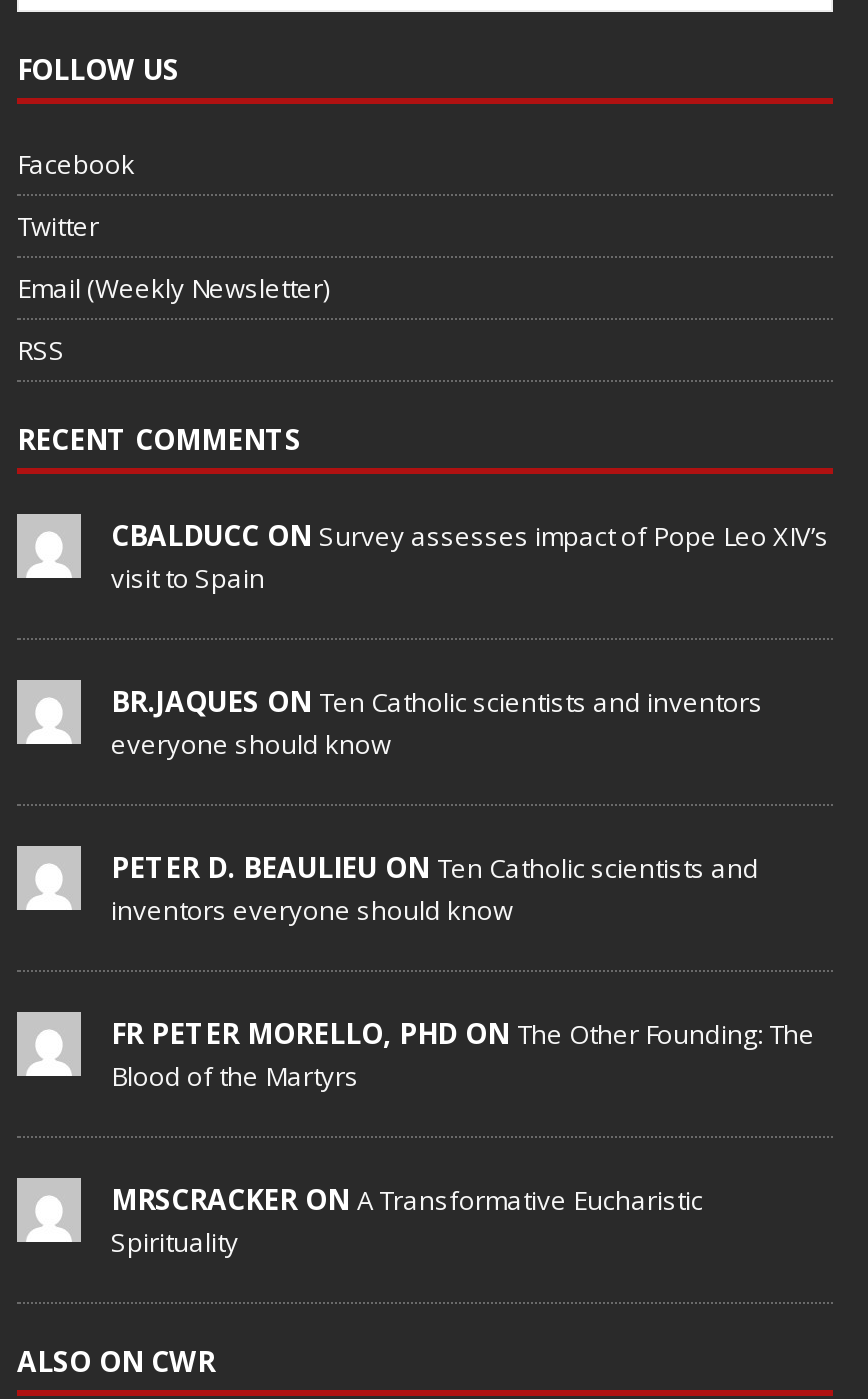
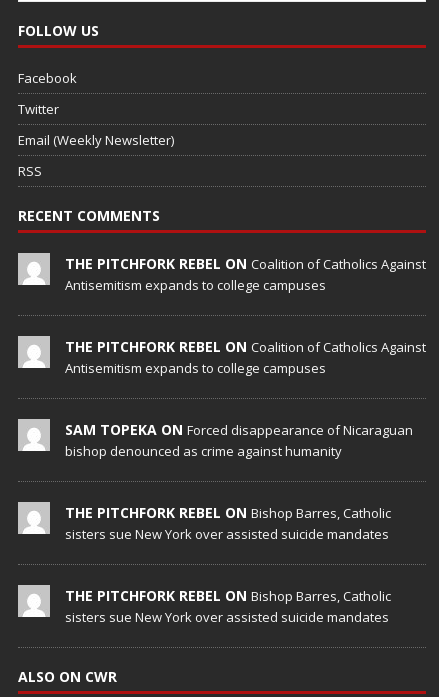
- CBALDUCC ON Survey assesses impact of Pope Leo XIV’s
- visit to Spain
+ THE PITCHFORK REBEL ON Coalition of Catholics Against
+ Antisemitism expands to college campuses

- BR.JAQUES ON Ten Catholic scientists and inventors
- everyone should know
+ THE PITCHFORK REBEL ON Coalition of Catholics Against
+ Antisemitism expands to college campuses

- PETER D. BEAULIEU ON Ten Catholic scientists and
- inventors everyone should know
+ SAM TOPEKA ON Forced disappearance of Nicaraguan
+ bishop denounced as crime against humanity

- FR PETER MORELLO, PHD ON The Other Founding: The
- Blood of the Martyrs
+ THE PITCHFORK REBEL ON Bishop Barres, Catholic
+ sisters sue New York over assisted suicide mandates

- MRSCRACKER ON A Transformative Eucharistic
- Spirituality
+ THE PITCHFORK REBEL ON Bishop Barres, Catholic
+ sisters sue New York over assisted suicide mandates
